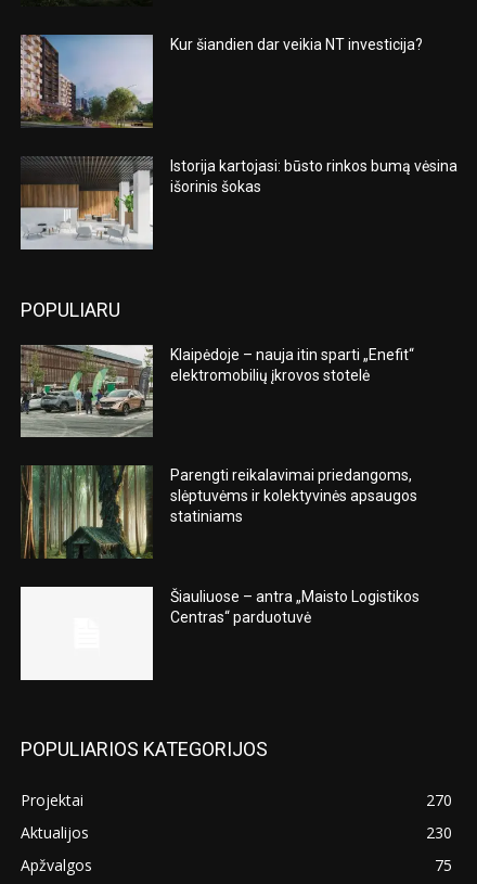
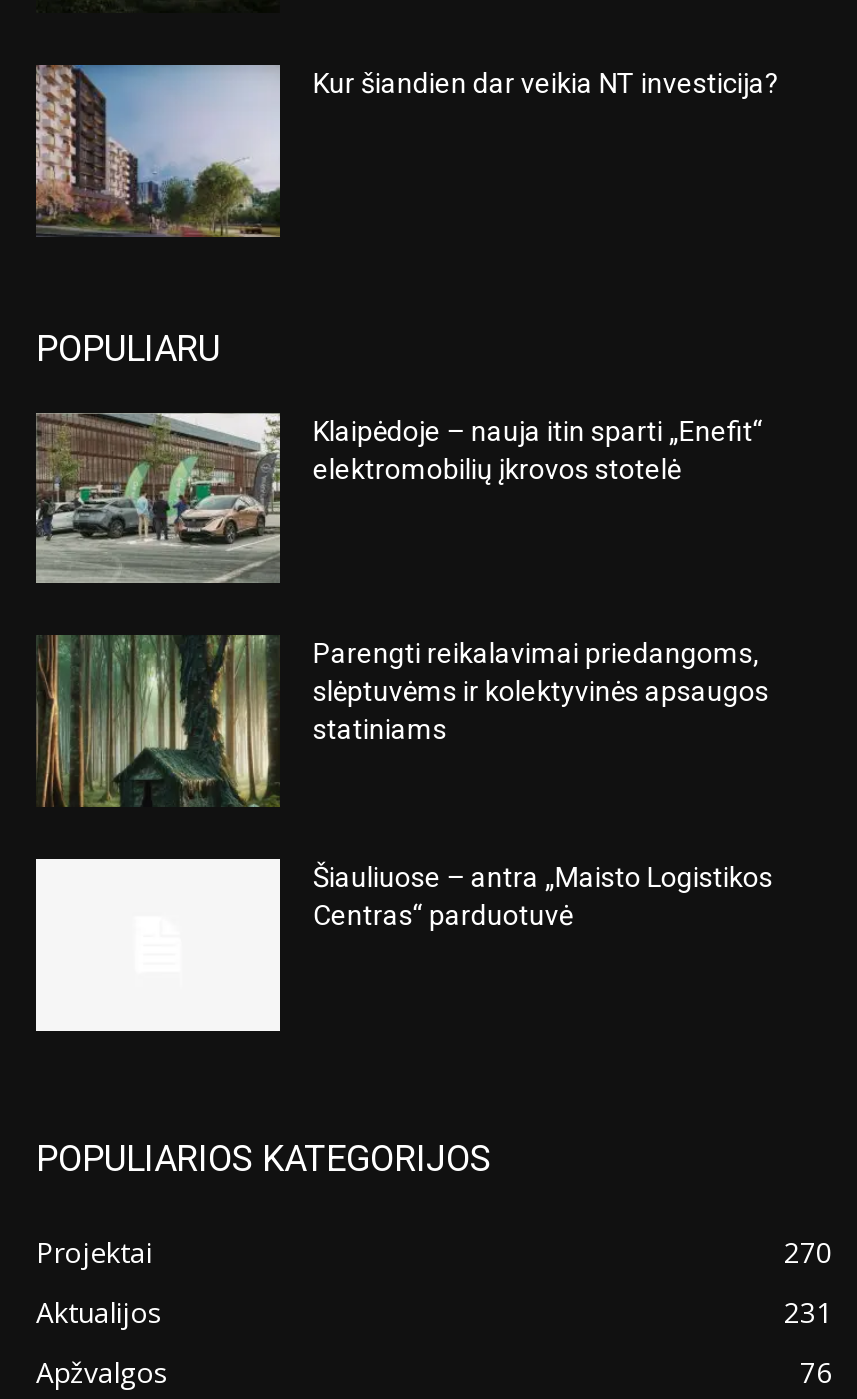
- [image]
- Istorija kartojasi: būsto rinkos bumą vėsina
- išorinis šokas

- 230
+ 231

- 75
+ 76
